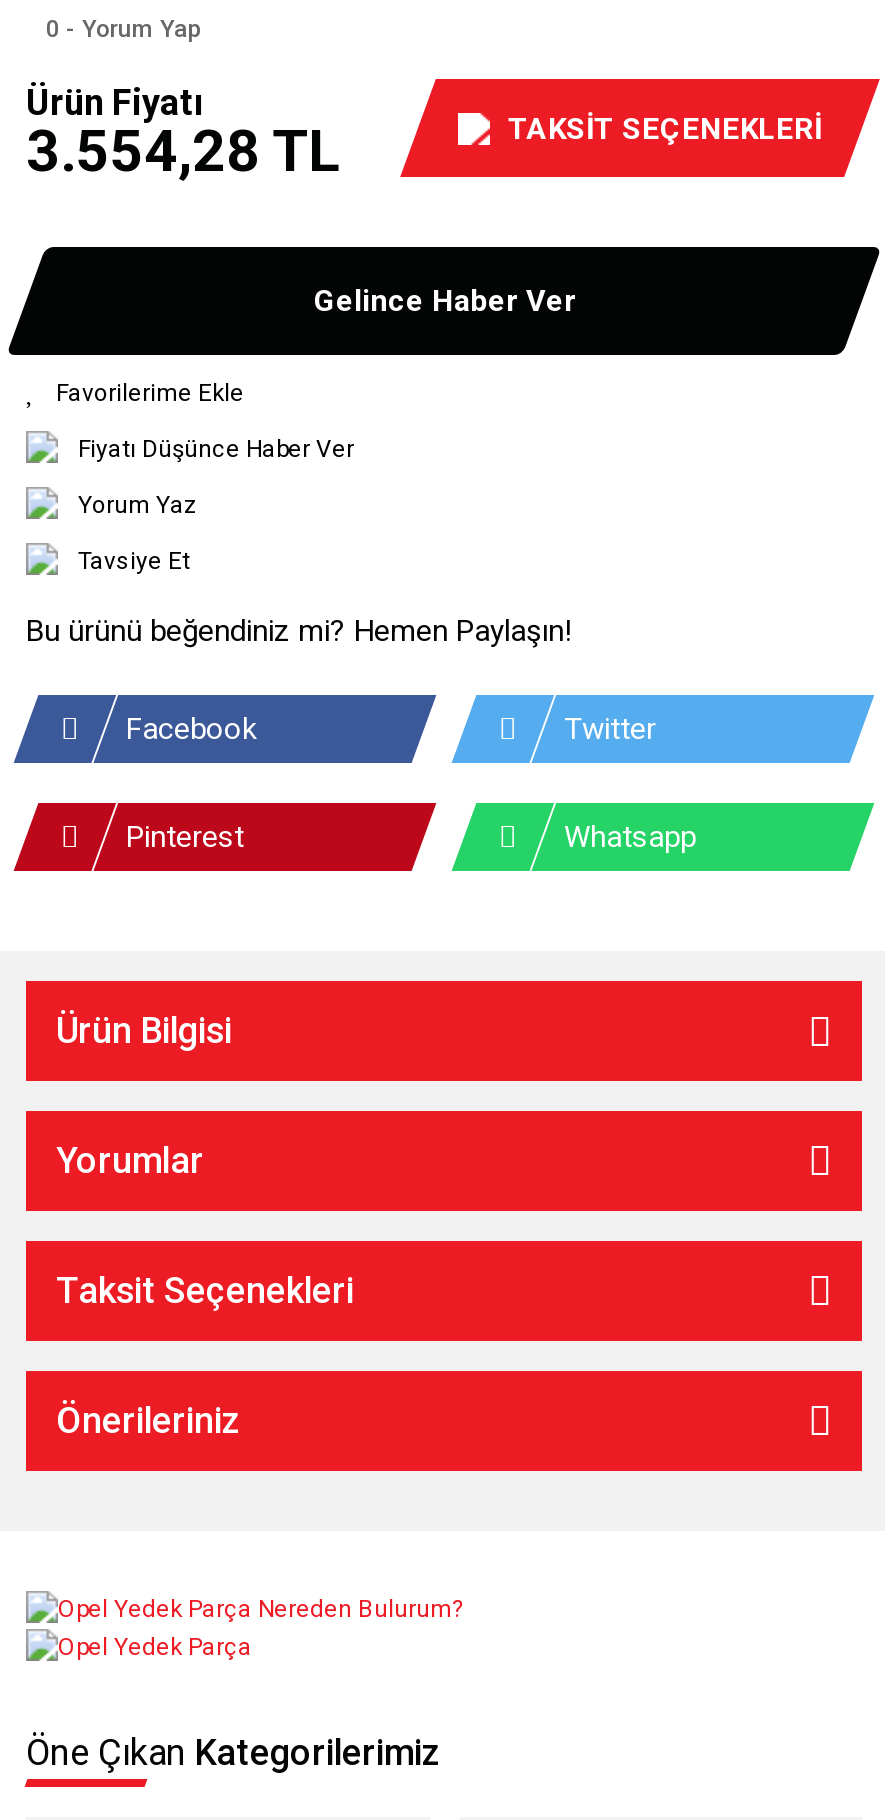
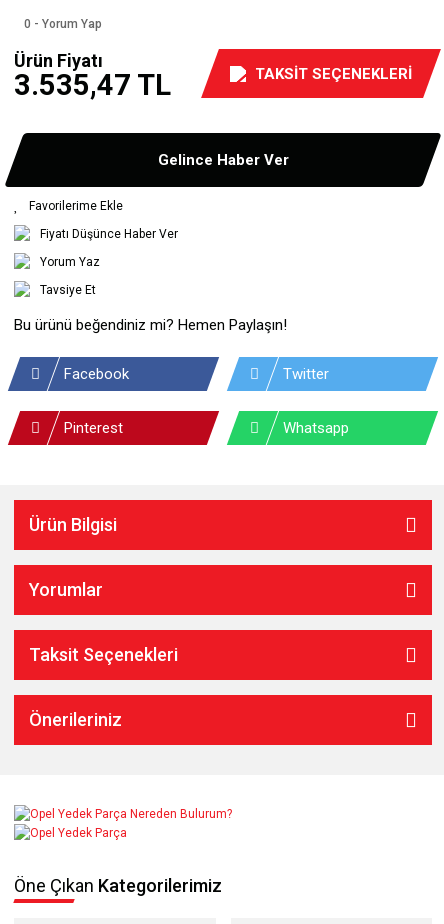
- 3.554,28 TL
+ 3.535,47 TL
